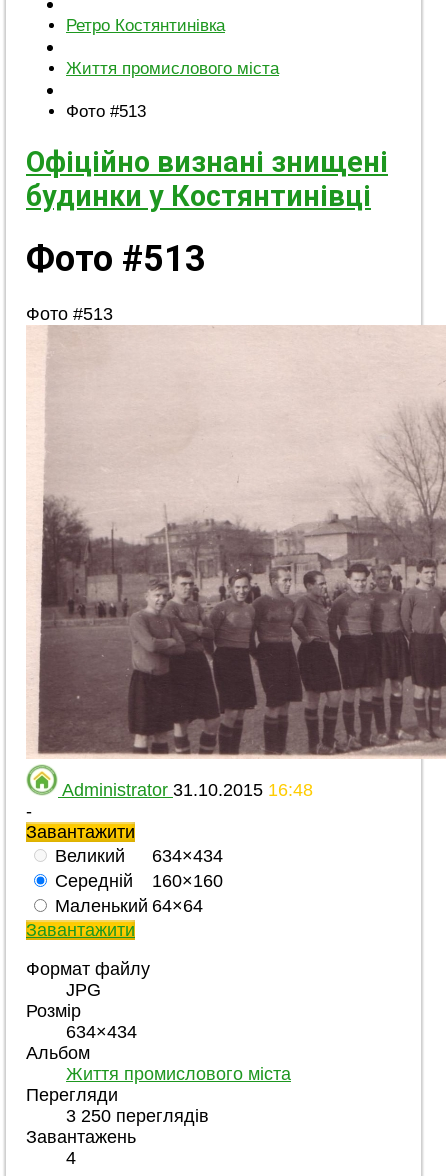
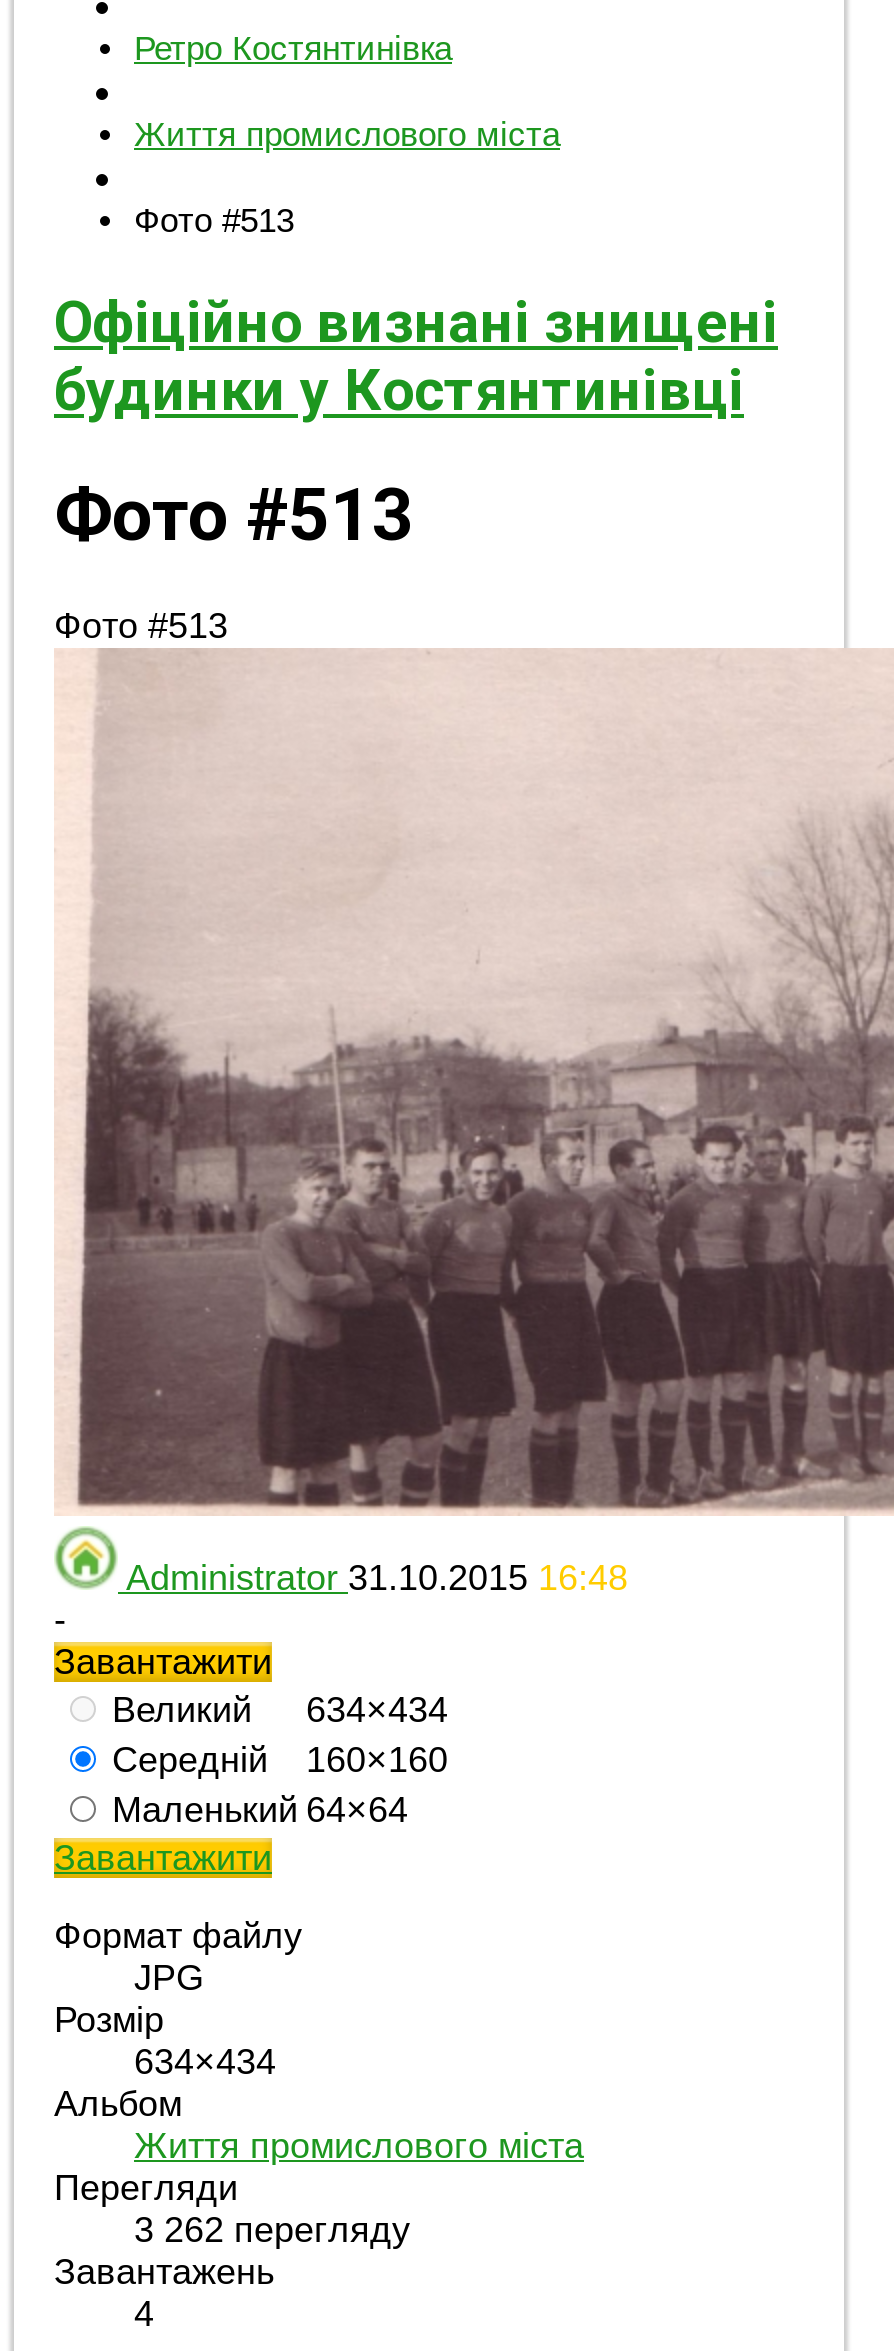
- 3 250 переглядів
+ 3 262 перегляду
